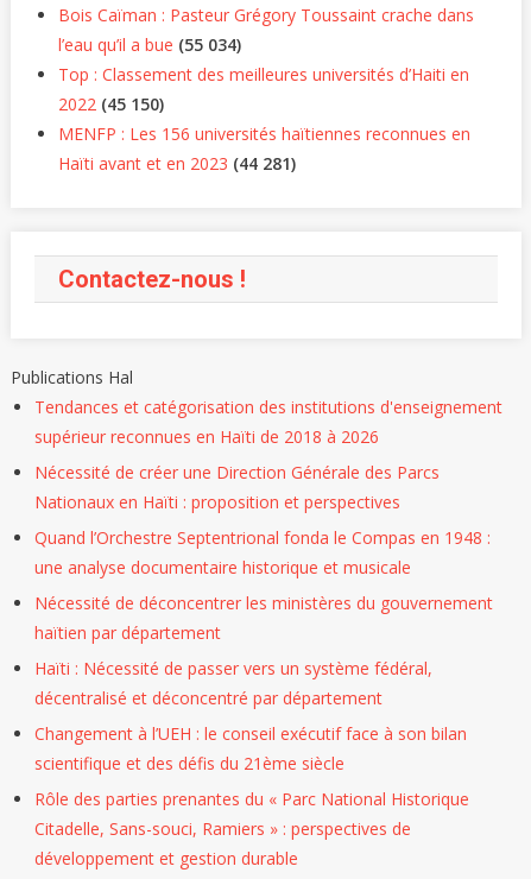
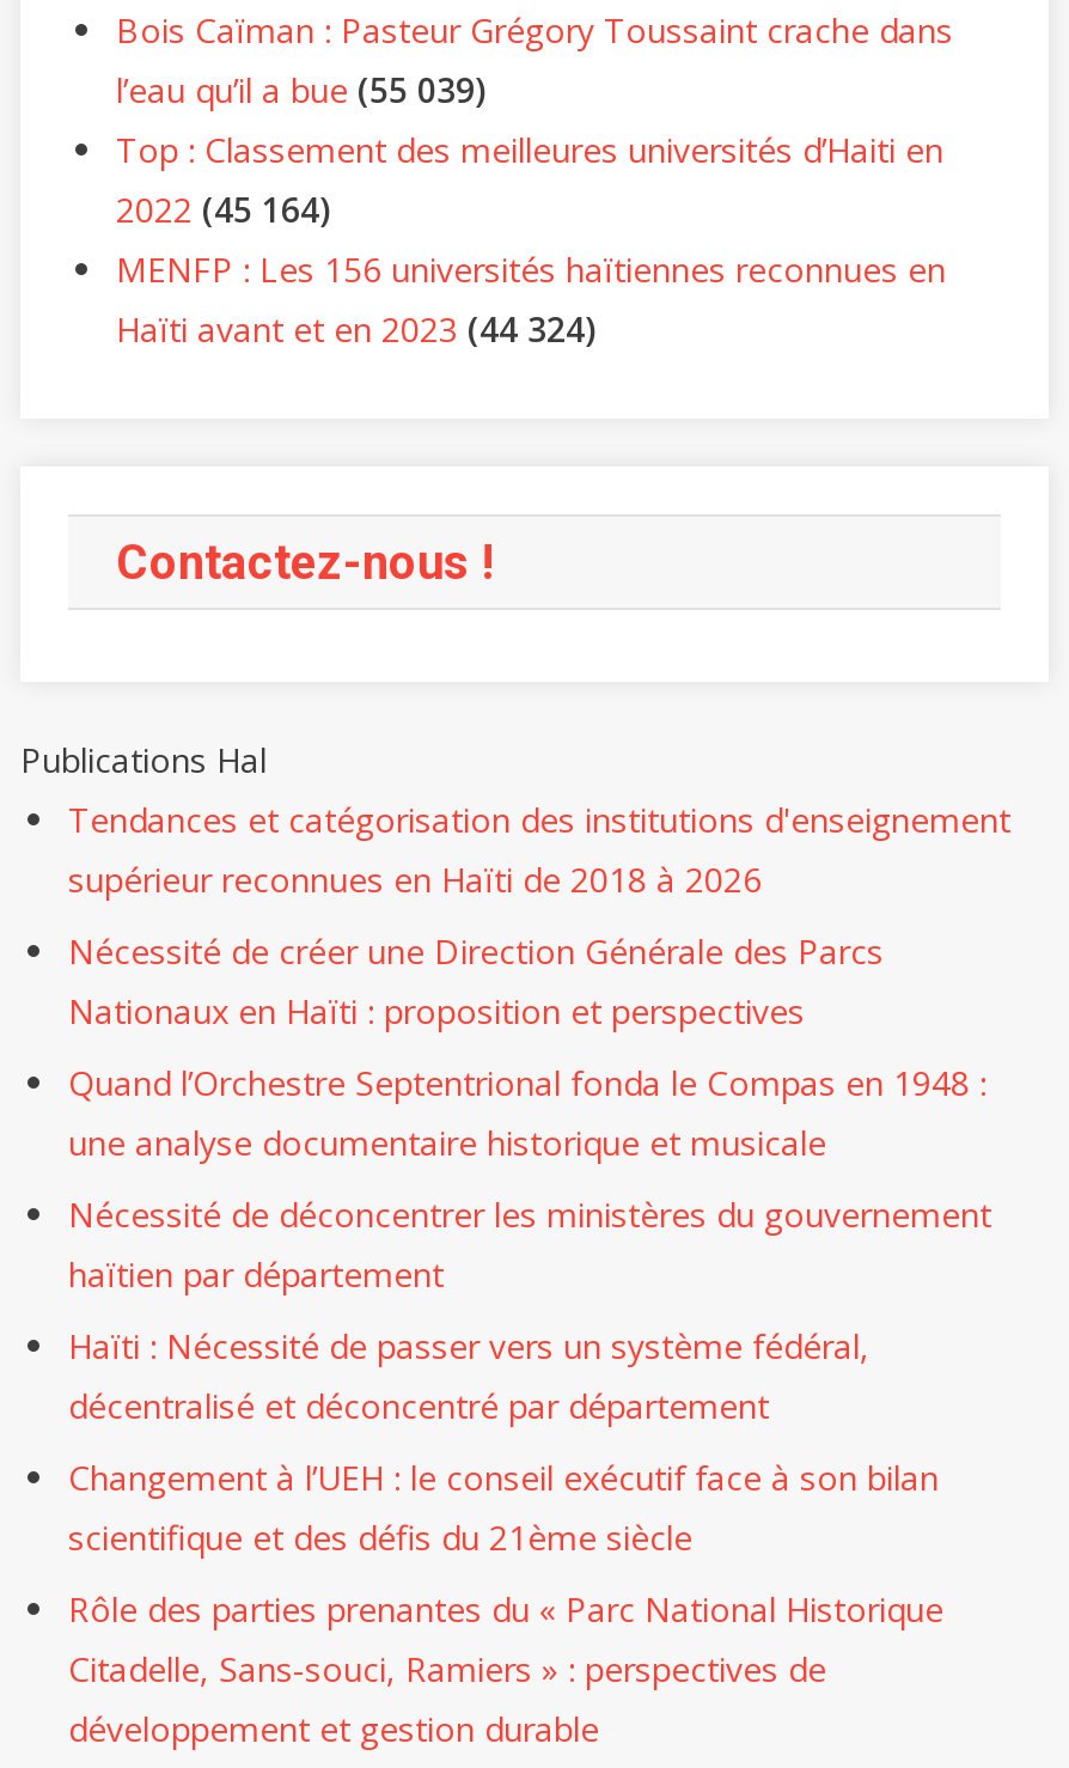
- l’eau qu’il a bue (55 034)
+ l’eau qu’il a bue (55 039)

- 2022 (45 150)
+ 2022 (45 164)

- Haïti avant et en 2023 (44 281)
+ Haïti avant et en 2023 (44 324)
